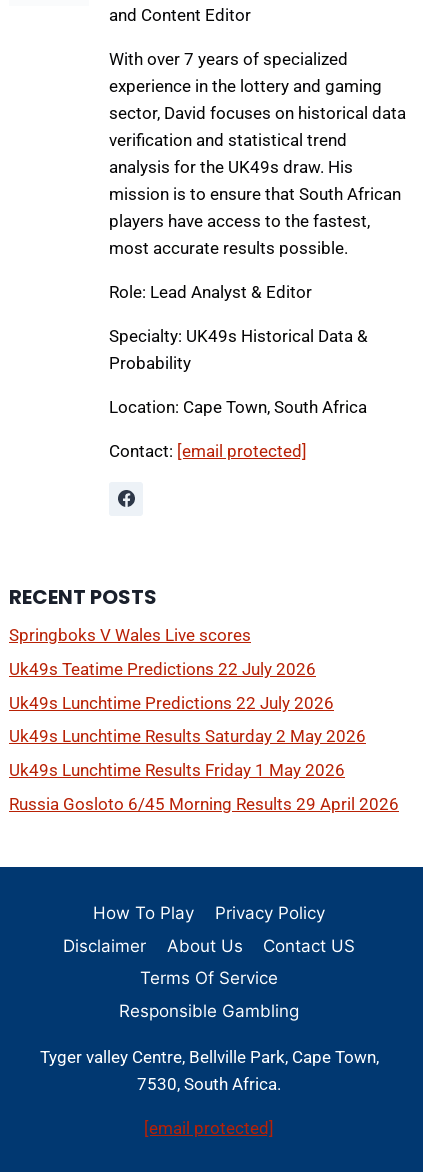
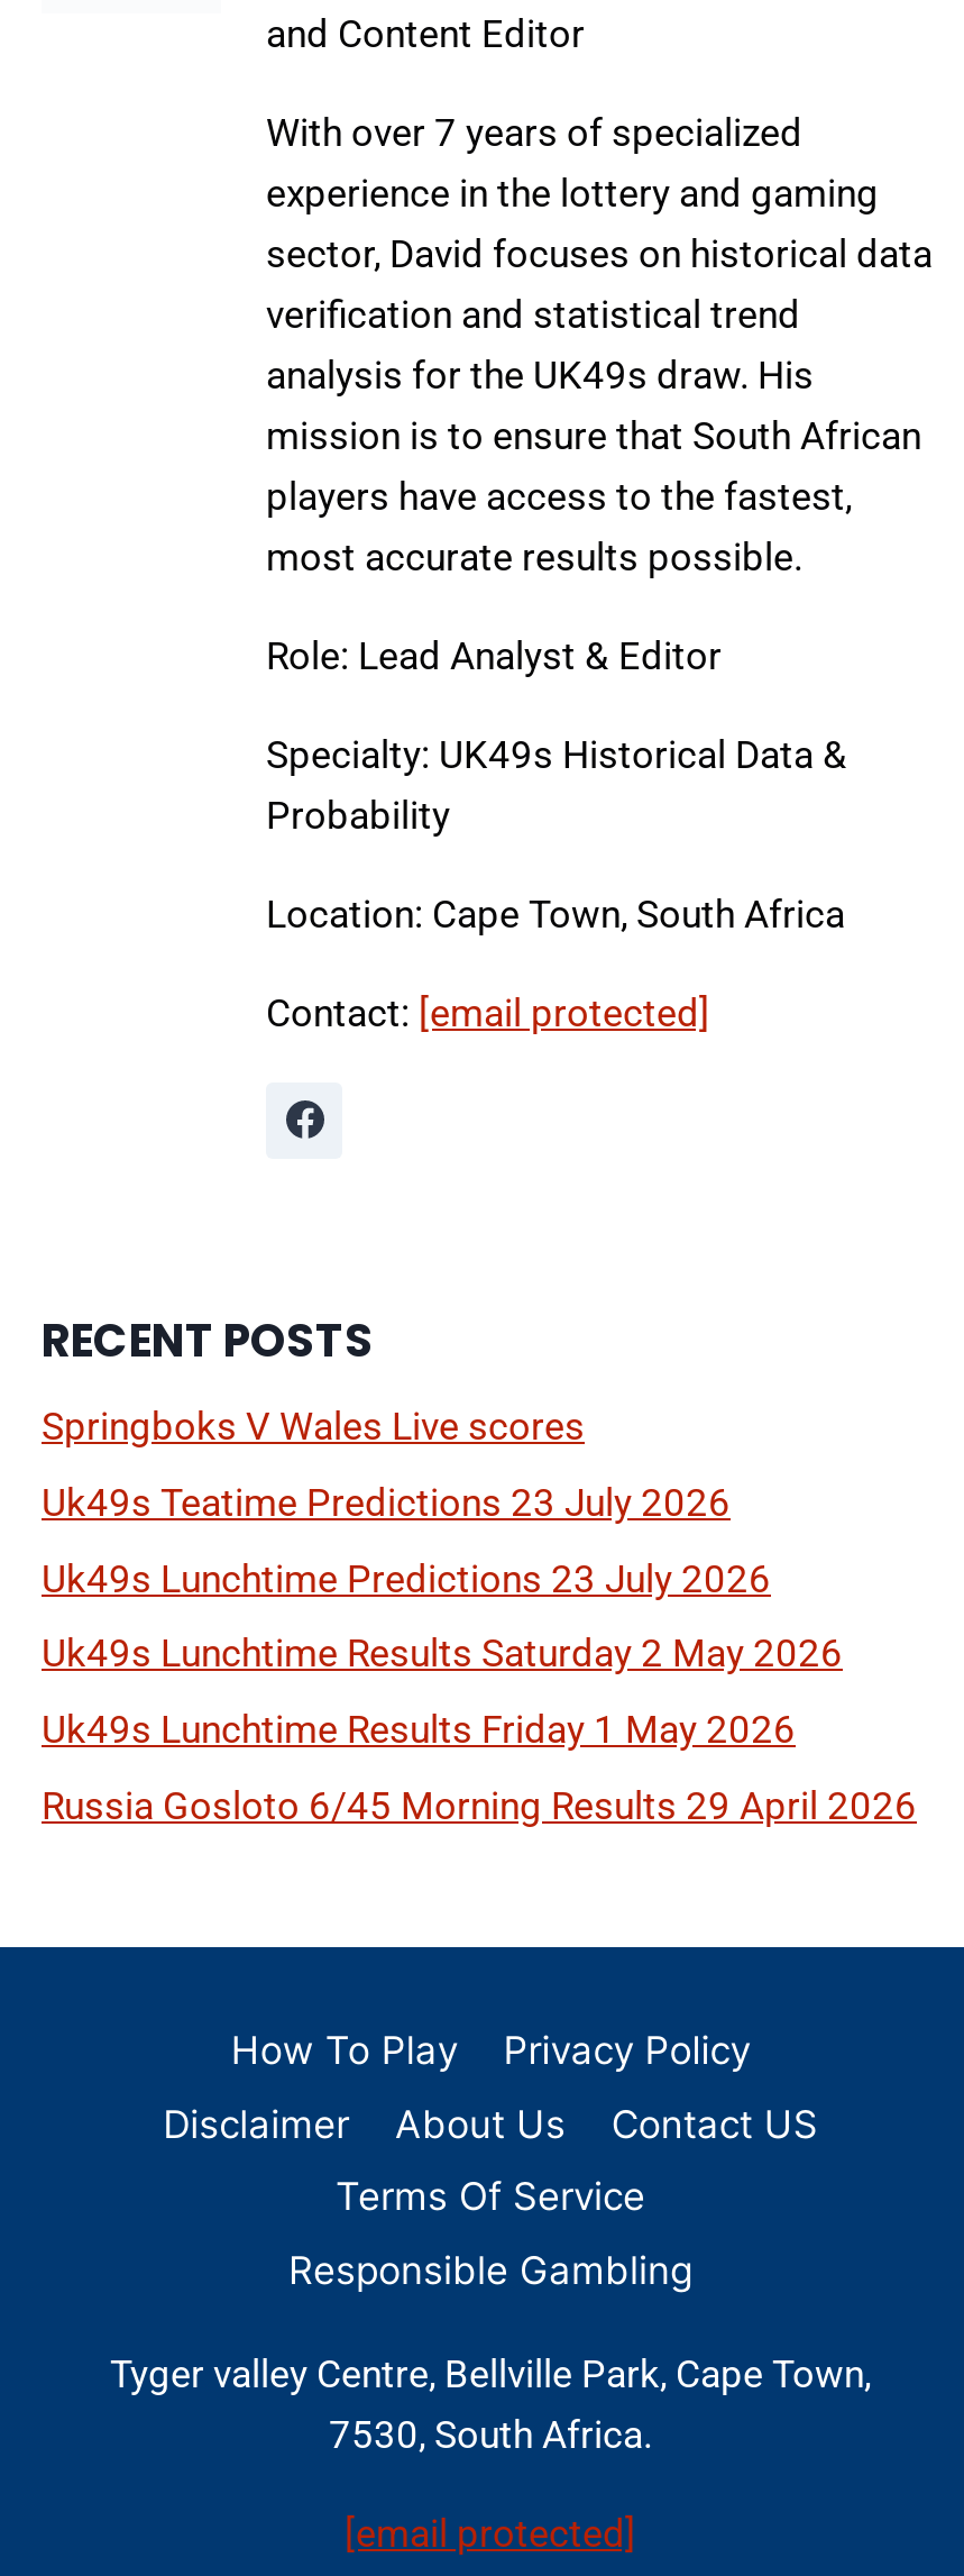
- Uk49s Teatime Predictions 22 July 2026
+ Uk49s Teatime Predictions 23 July 2026

- Uk49s Lunchtime Predictions 22 July 2026
+ Uk49s Lunchtime Predictions 23 July 2026
